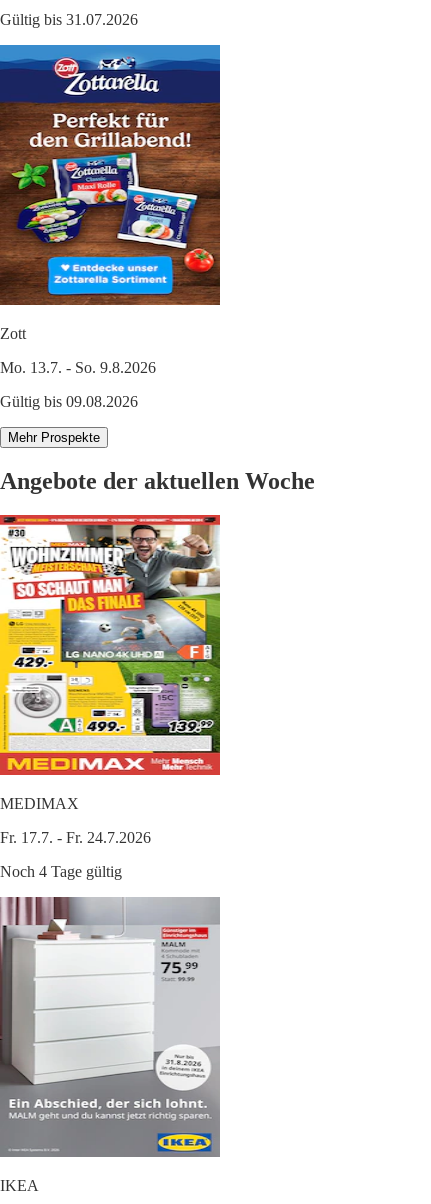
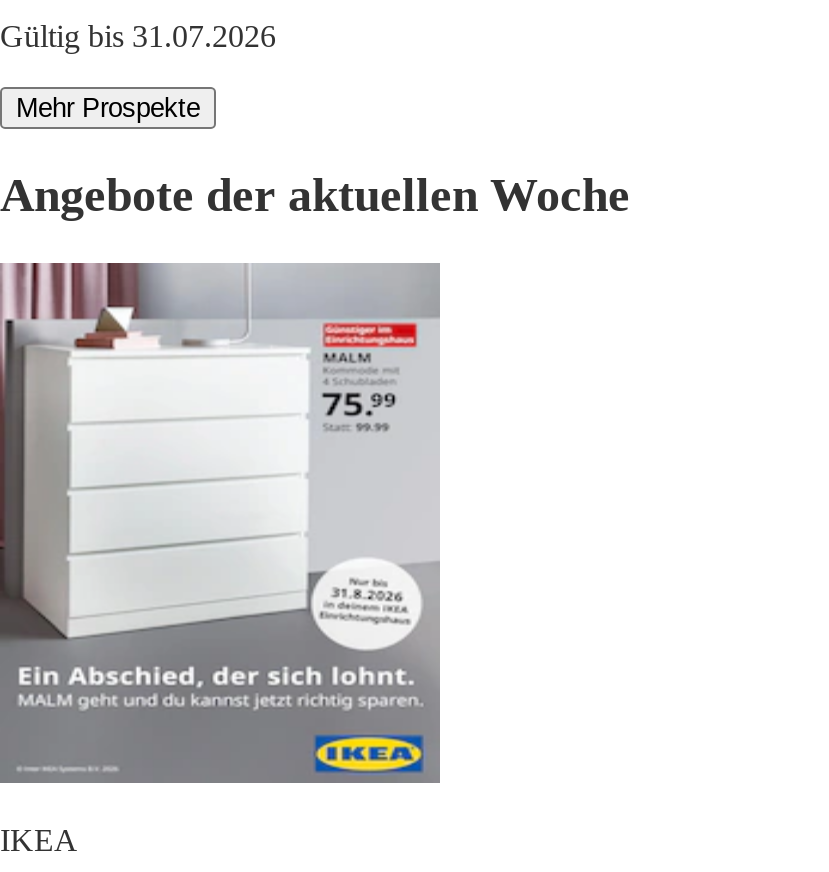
- [image]
- Zott
- Mo. 13.7. - So. 9.8.2026
- Gültig bis 09.08.2026

- [image]
- MEDIMAX
- Fr. 17.7. - Fr. 24.7.2026
- Noch 4 Tage gültig
